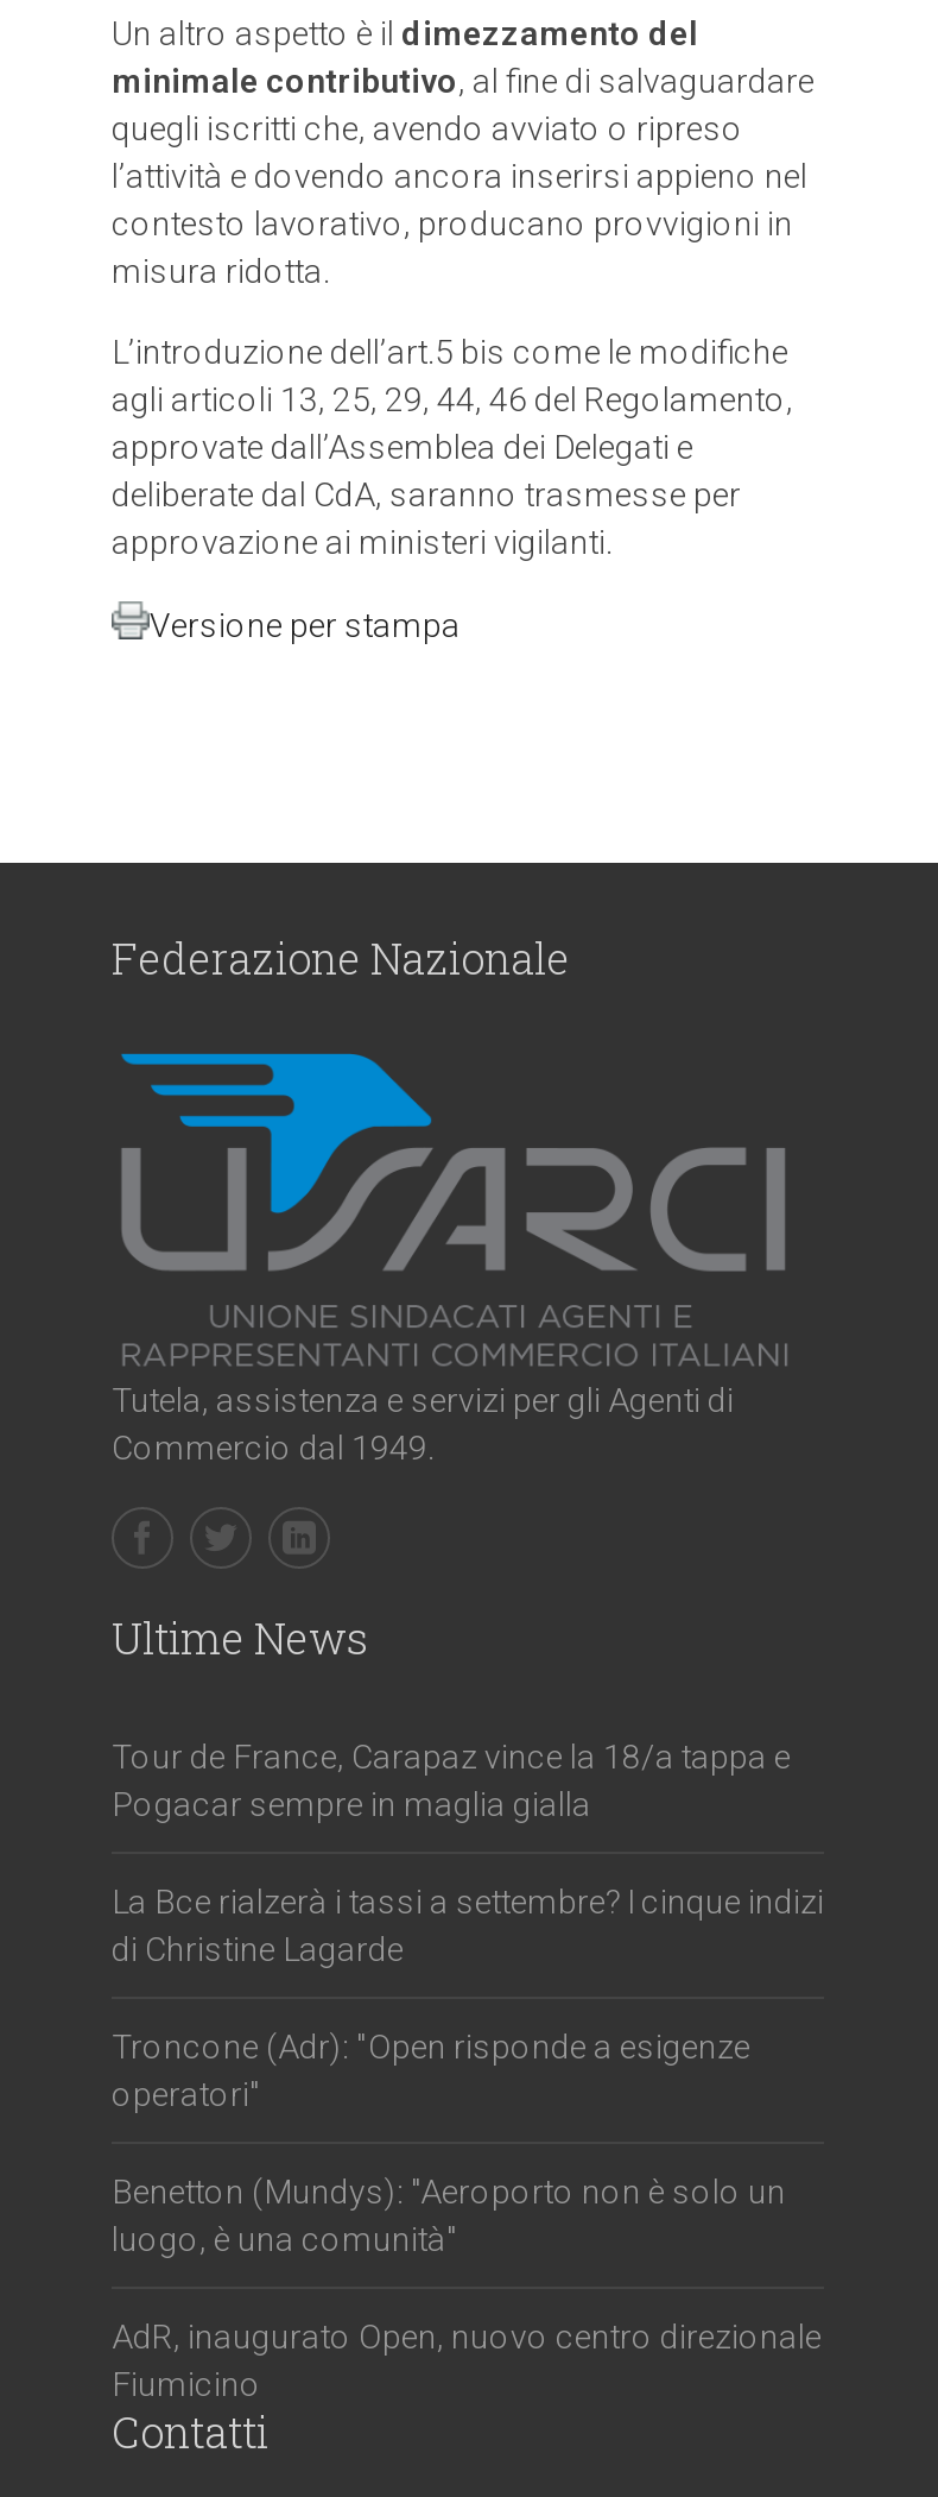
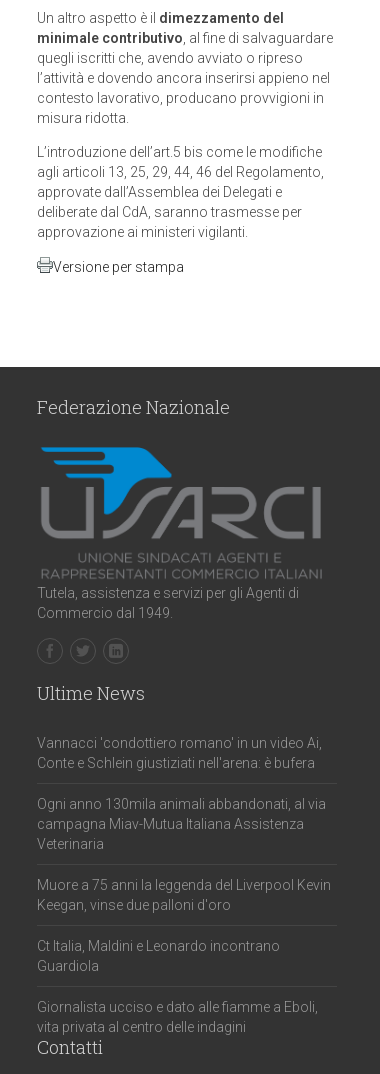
- Tour de France, Carapaz vince la 18/a tappa e
- Pogacar sempre in maglia gialla
+ Vannacci 'condottiero romano' in un video Ai,
+ Conte e Schlein giustiziati nell'arena: è bufera

- La Bce rialzerà i tassi a settembre? I cinque indizi
- di Christine Lagarde
+ Ogni anno 130mila animali abbandonati, al via
+ campagna Miav-Mutua Italiana Assistenza
+ Veterinaria

- Troncone (Adr): "Open risponde a esigenze
- operatori"
+ Muore a 75 anni la leggenda del Liverpool Kevin
+ Keegan, vinse due palloni d'oro

- Benetton (Mundys): "Aeroporto non è solo un
- luogo, è una comunità"
+ Ct Italia, Maldini e Leonardo incontrano
+ Guardiola

- AdR, inaugurato Open, nuovo centro direzionale
- Fiumicino
+ Giornalista ucciso e dato alle fiamme a Eboli,
+ vita privata al centro delle indagini
